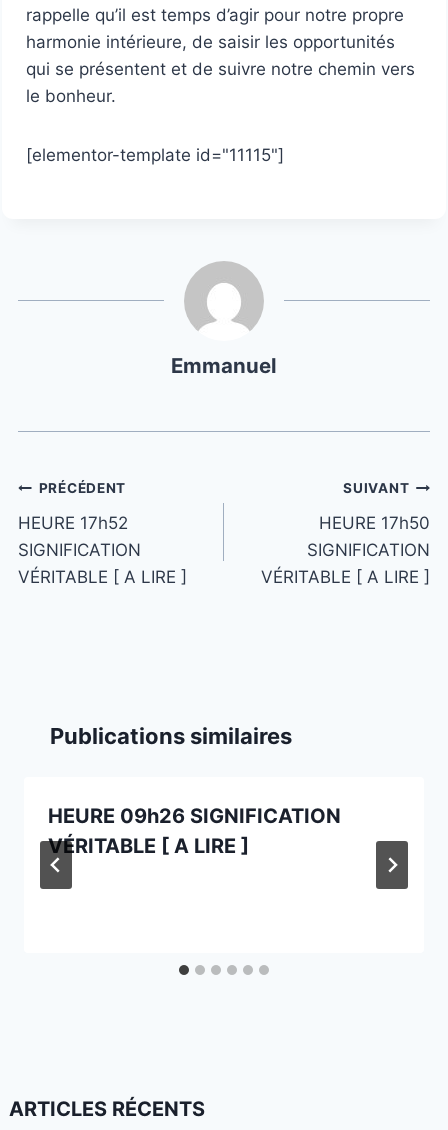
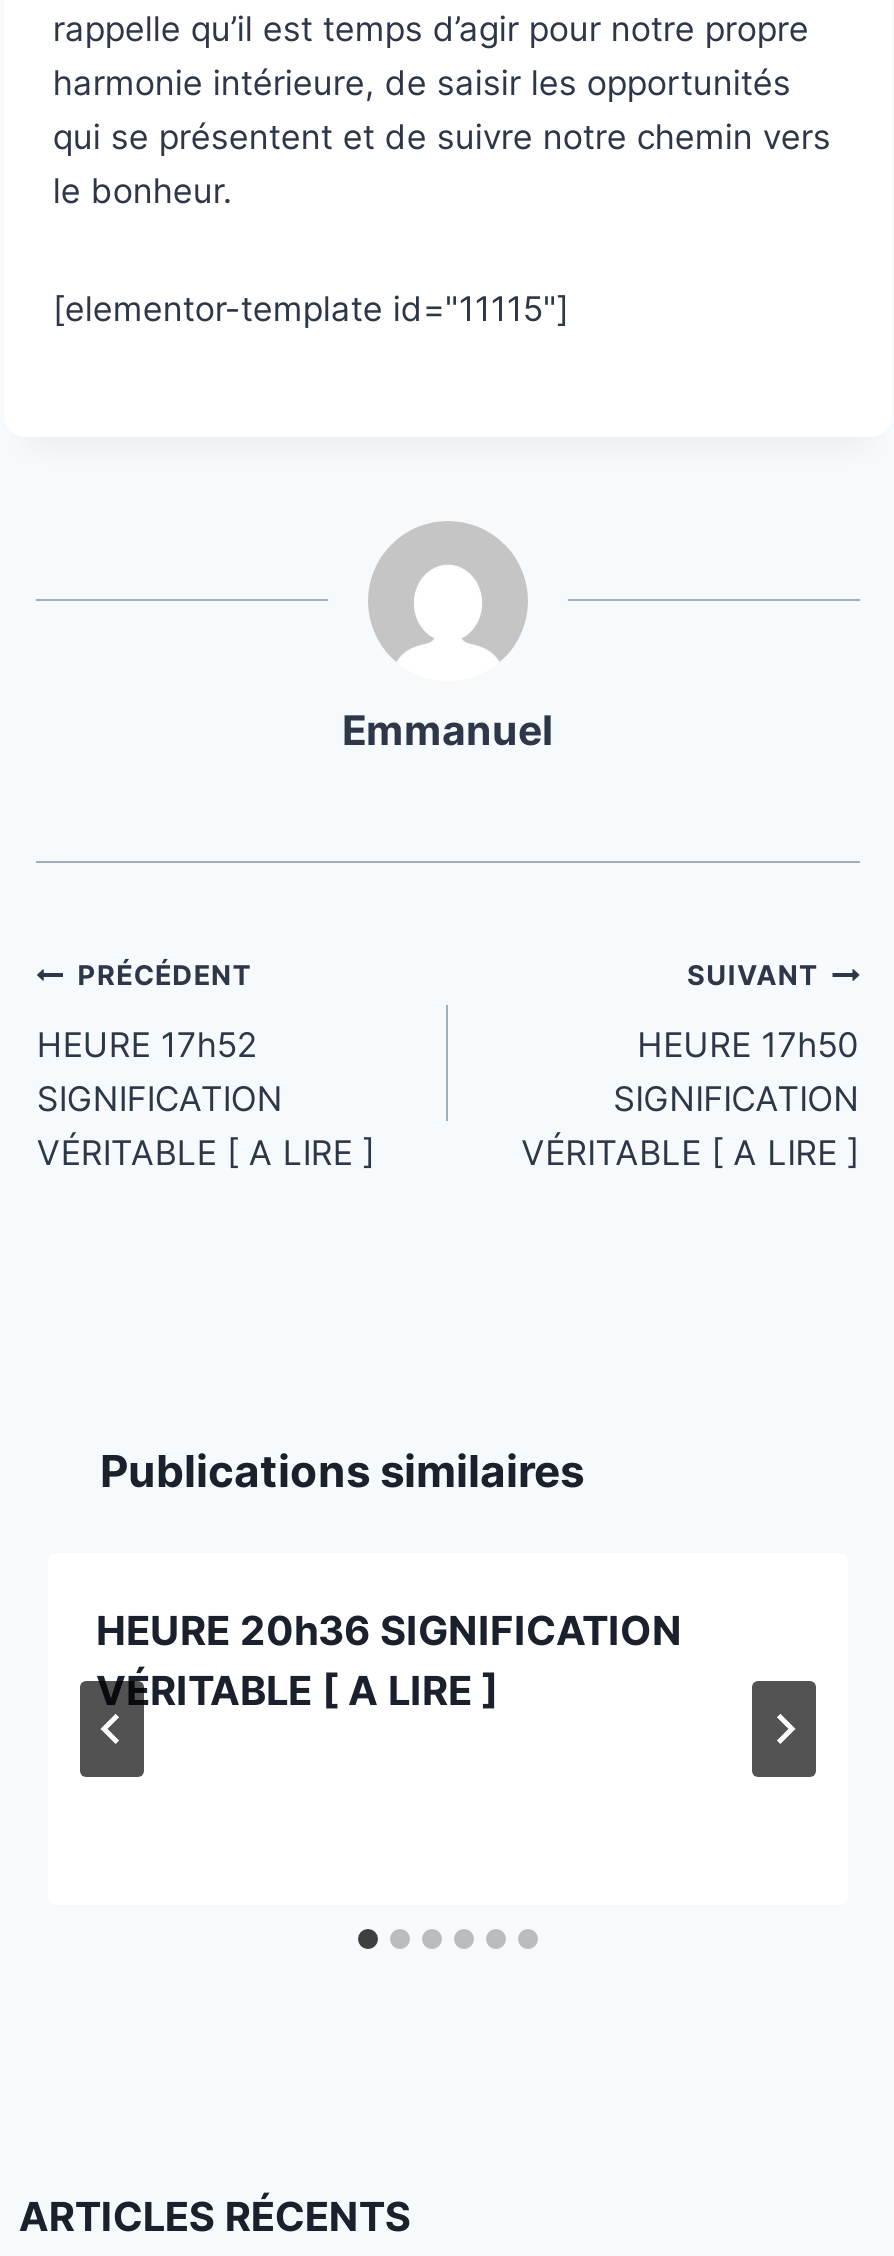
- HEURE 09h26 SIGNIFICATION
+ HEURE 20h36 SIGNIFICATION
